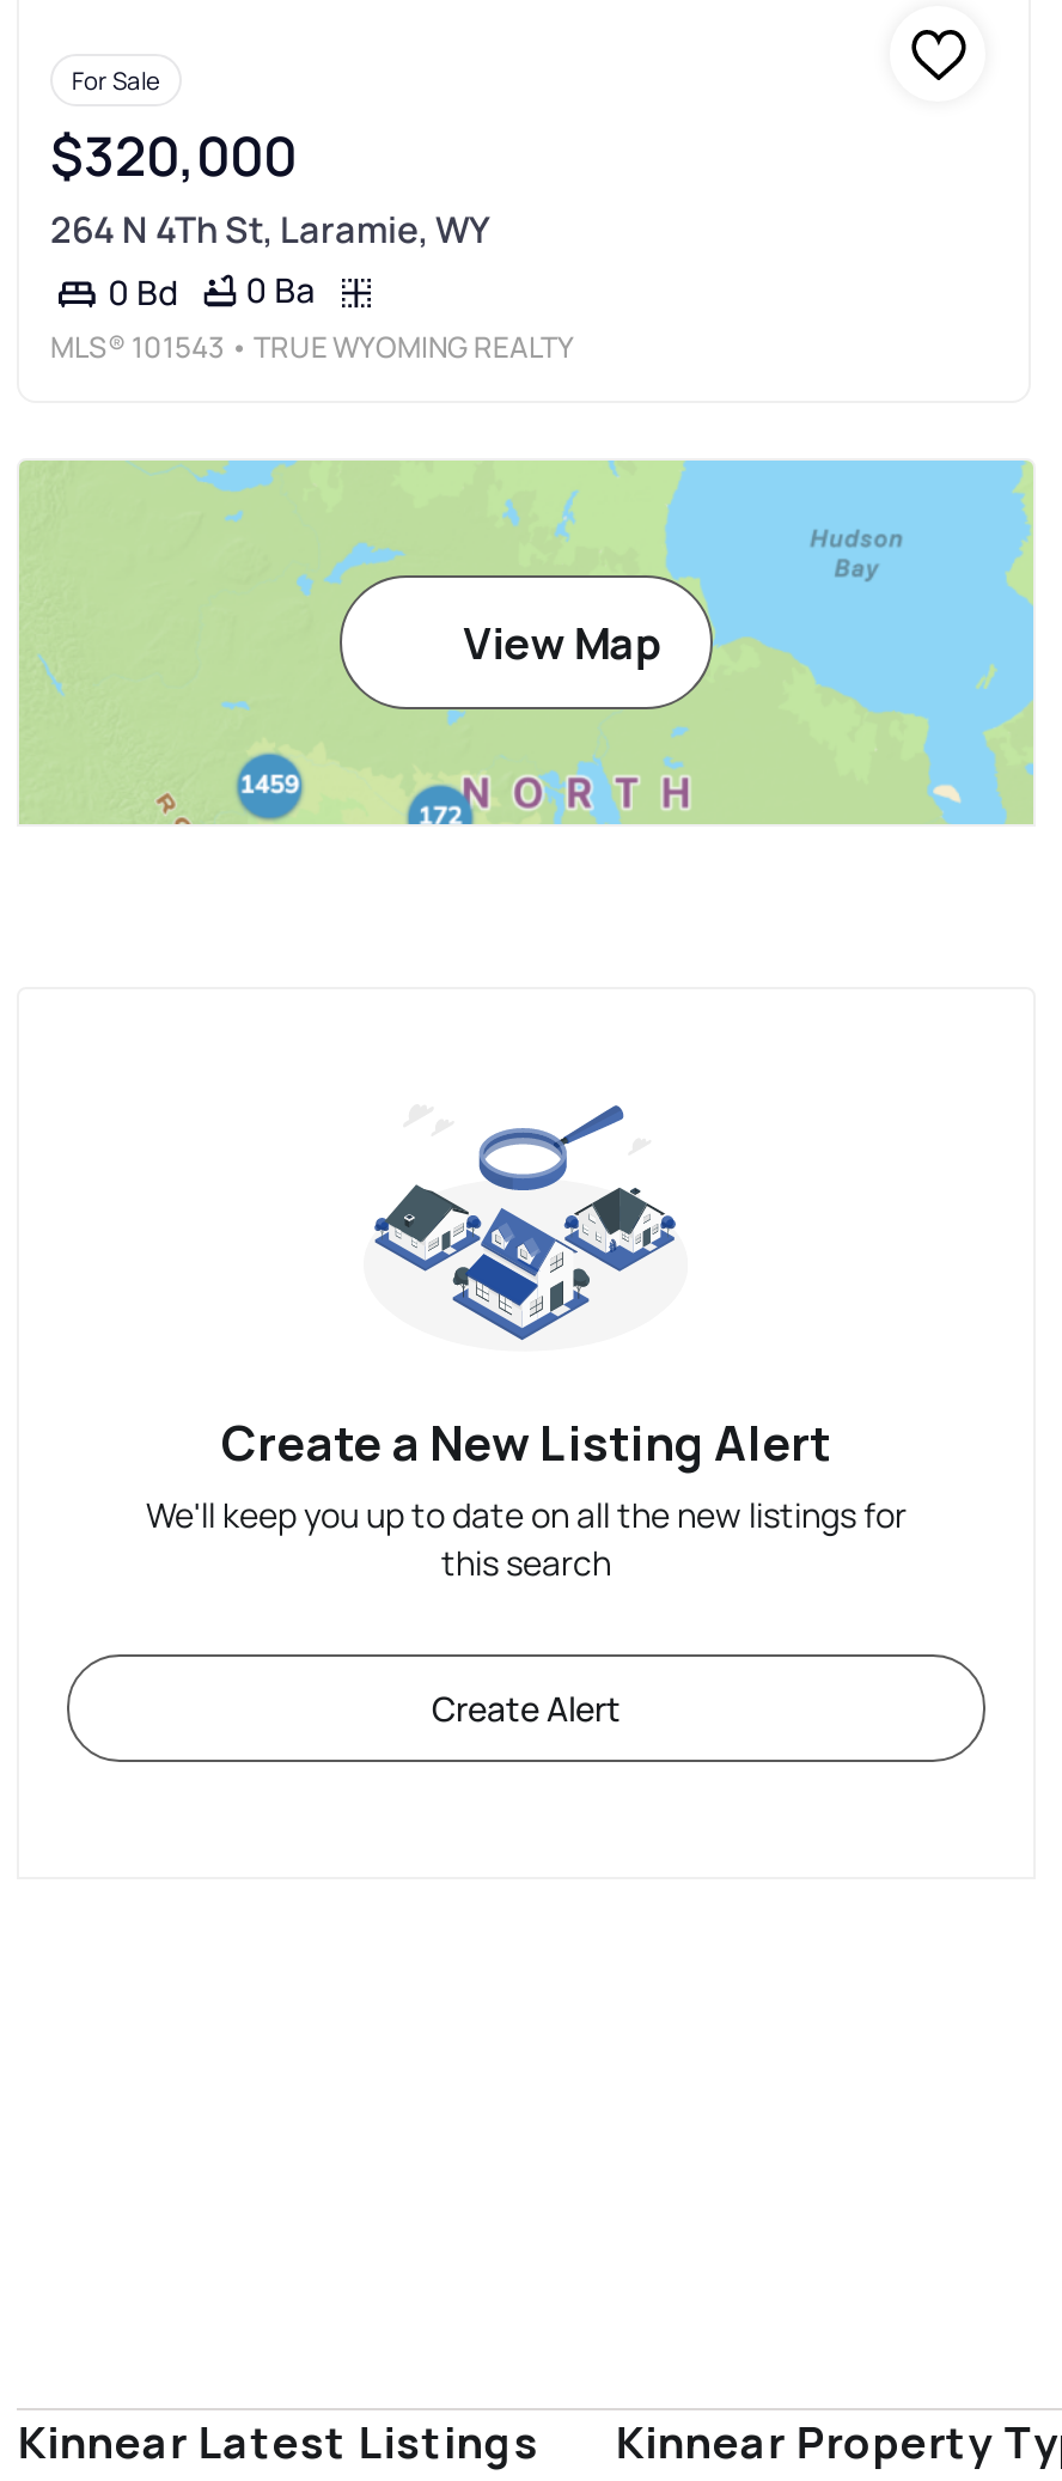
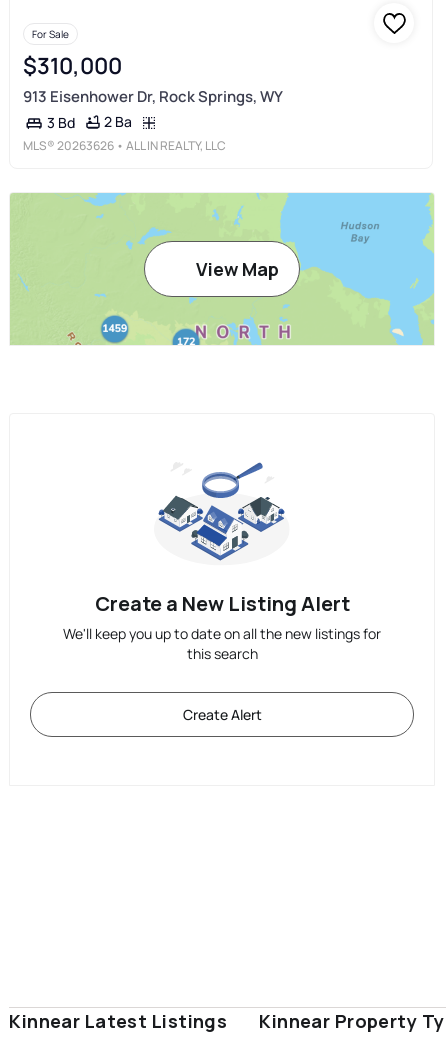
- $320,000
- 264 N 4Th St, Laramie, WY
- 0 Bd
- 0 Ba
- MLS® 101543 • TRUE WYOMING REALTY
+ $310,000
+ 913 Eisenhower Dr, Rock Springs, WY
+ 3 Bd
+ 2 Ba
+ MLS® 20263626 • ALL IN REALTY, LLC
